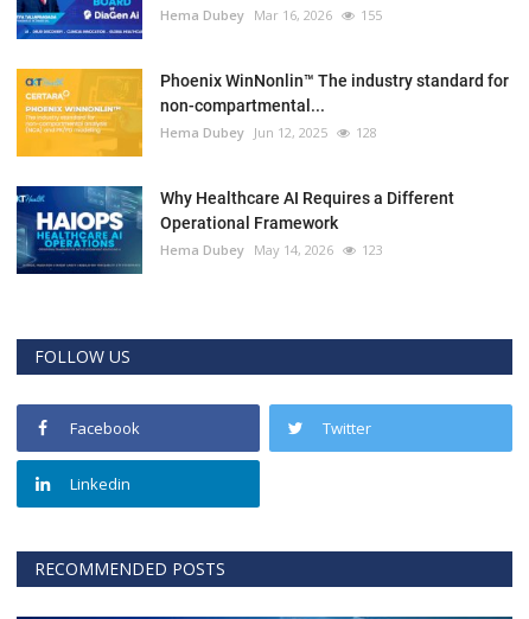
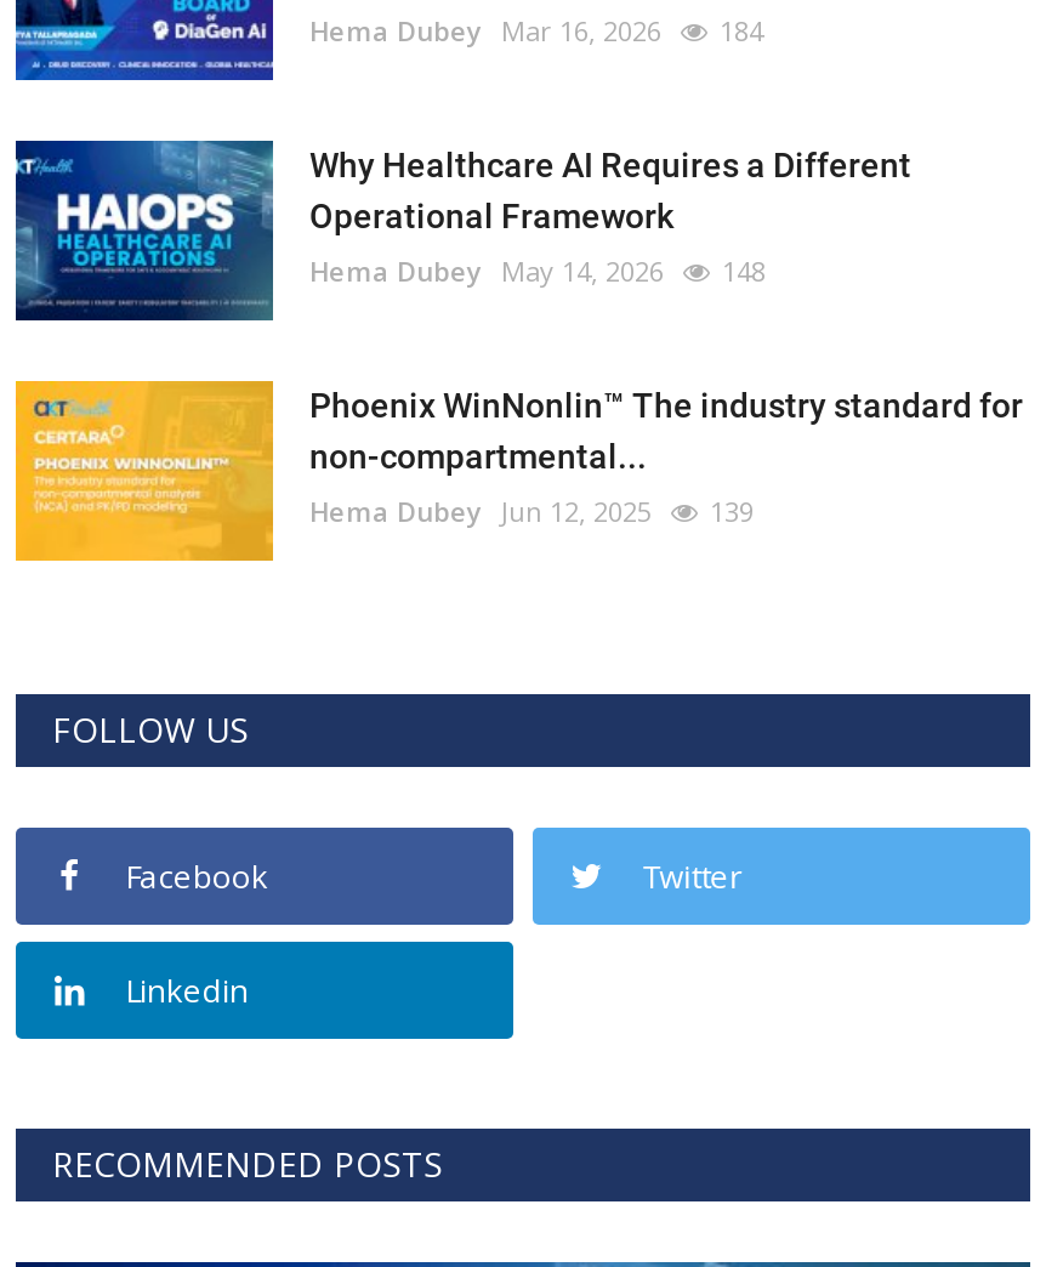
- 155
+ 184
+ 148

moved down: [image] | Phoenix WinNonlin™ The industry standard for | non-compartmental... | Hema Dubey Jun 12, 2025

- 128
- 123
+ 139

moved up: [image] | Why Healthcare AI Requires a Different | Operational Framework | Hema Dubey May 14, 2026
